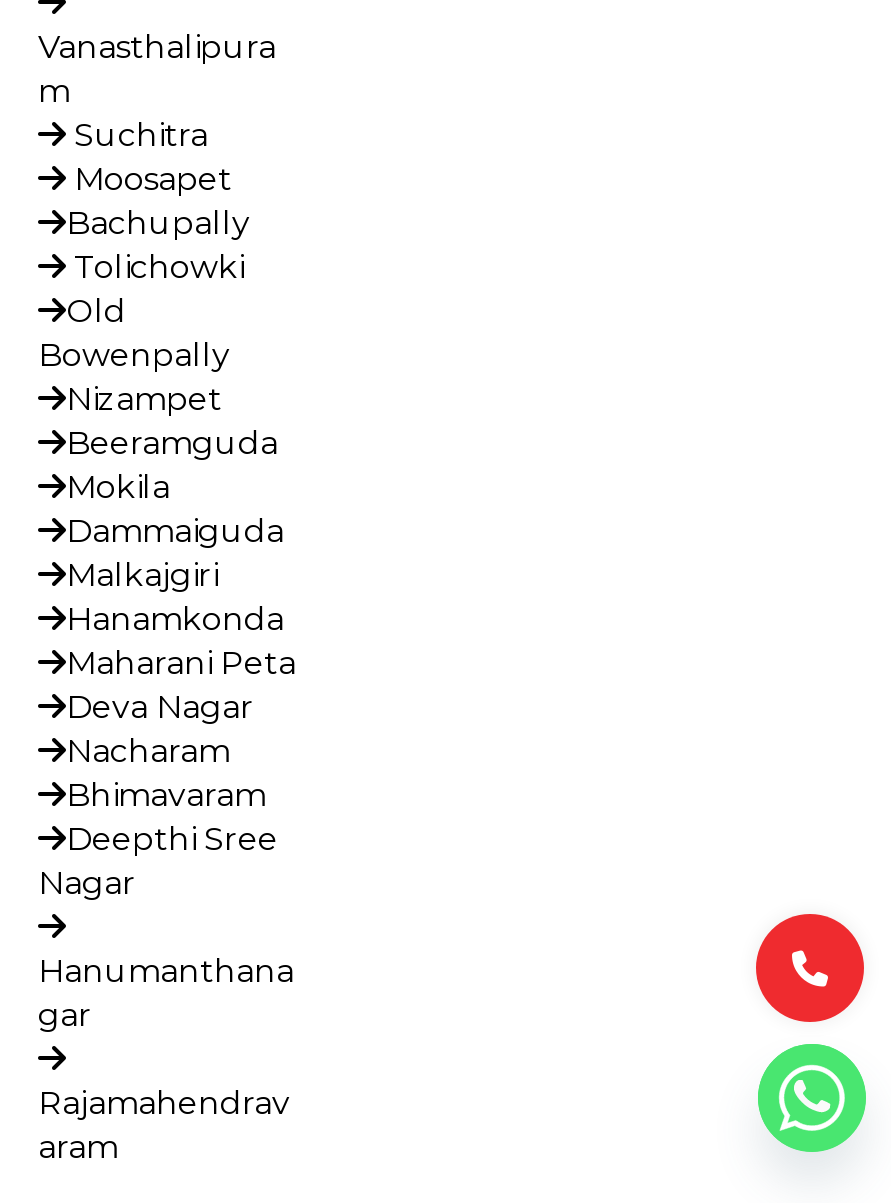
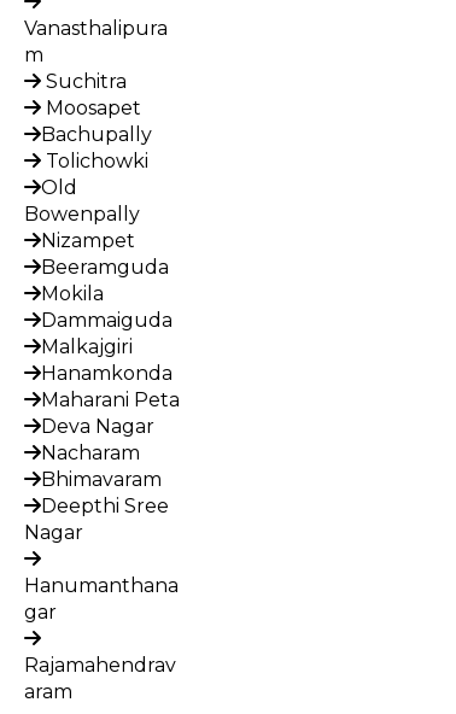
- [image]

- [image]
